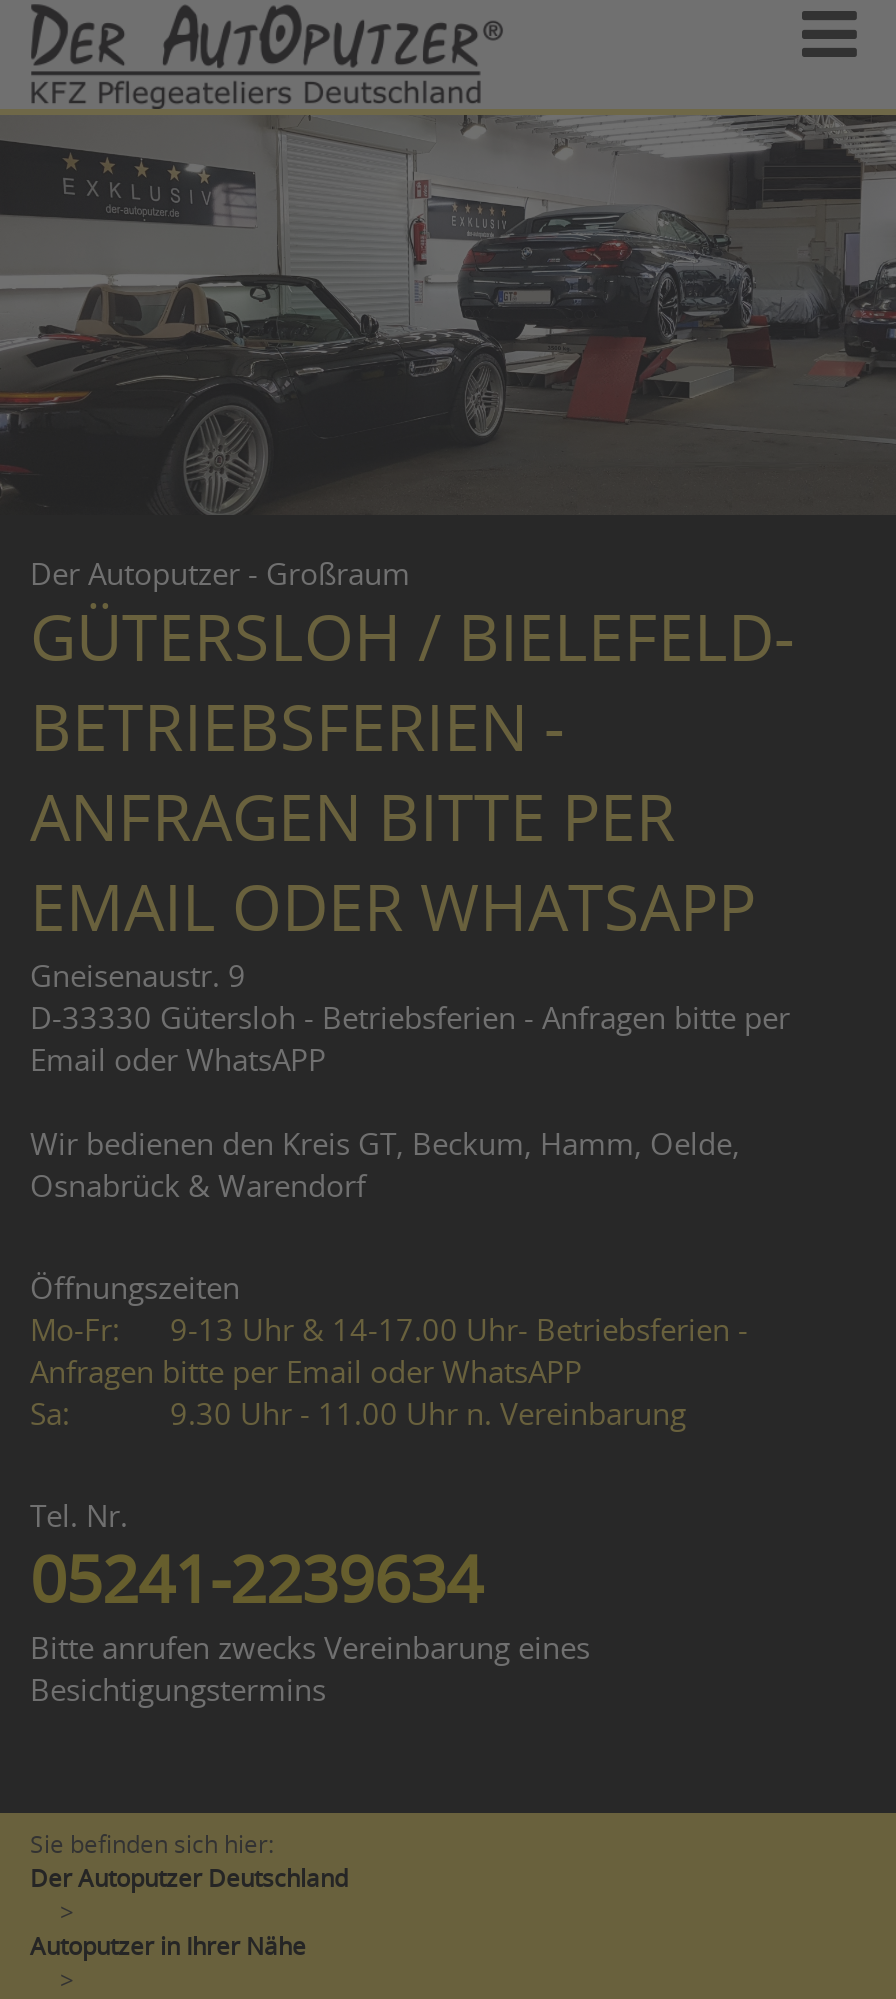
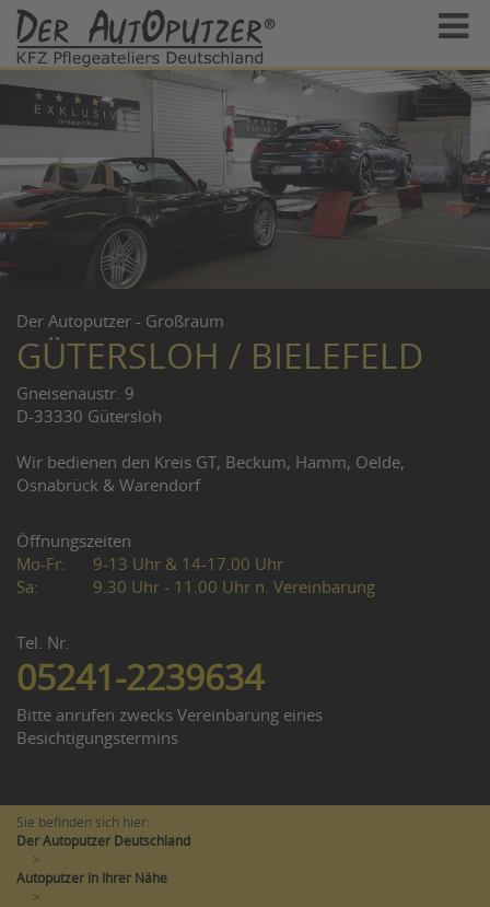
- GÜTERSLOH / BIELEFELD-
- BETRIEBSFERIEN -
- ANFRAGEN BITTE PER
- EMAIL ODER WHATSAPP
+ GÜTERSLOH / BIELEFELD

- D-33330 Gütersloh - Betriebsferien - Anfragen bitte per
- Email oder WhatsAPP
+ D-33330 Gütersloh

- 9-13 Uhr & 14-17.00 Uhr- Betriebsferien -
- Anfragen bitte per Email oder WhatsAPP
+ 9-13 Uhr & 14-17.00 Uhr
